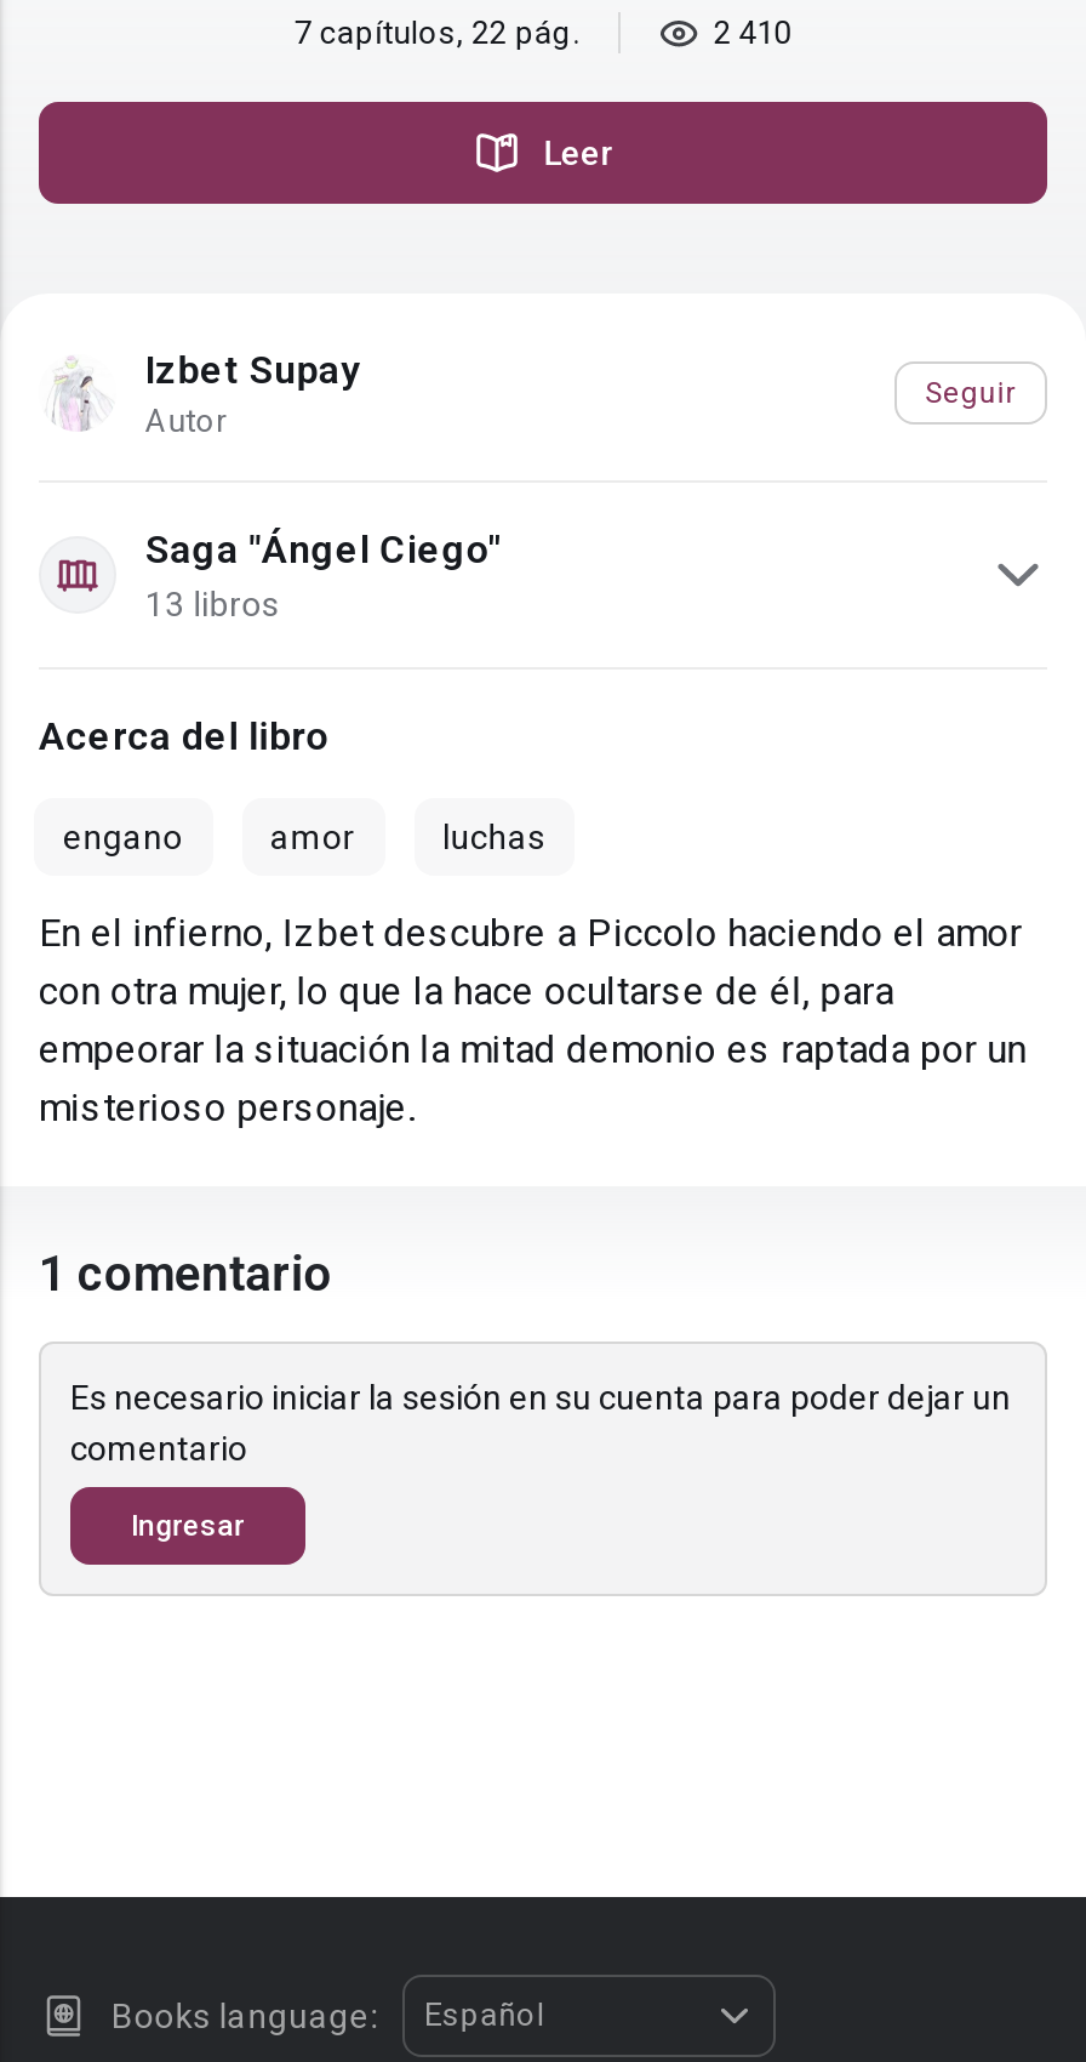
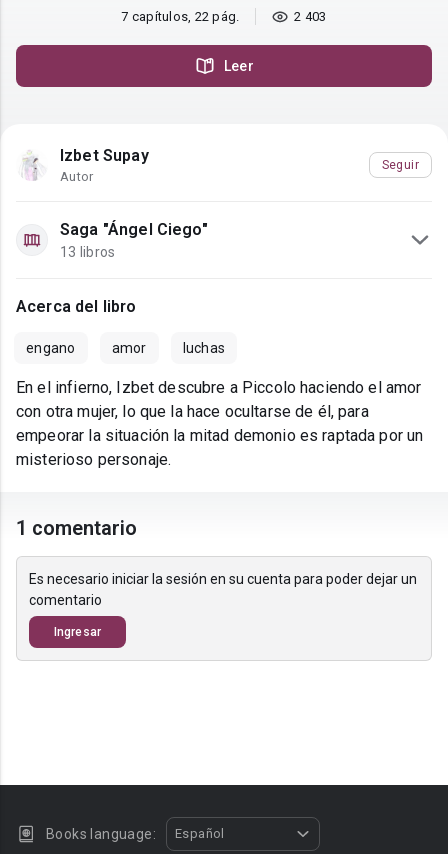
- 2 410
+ 2 403
